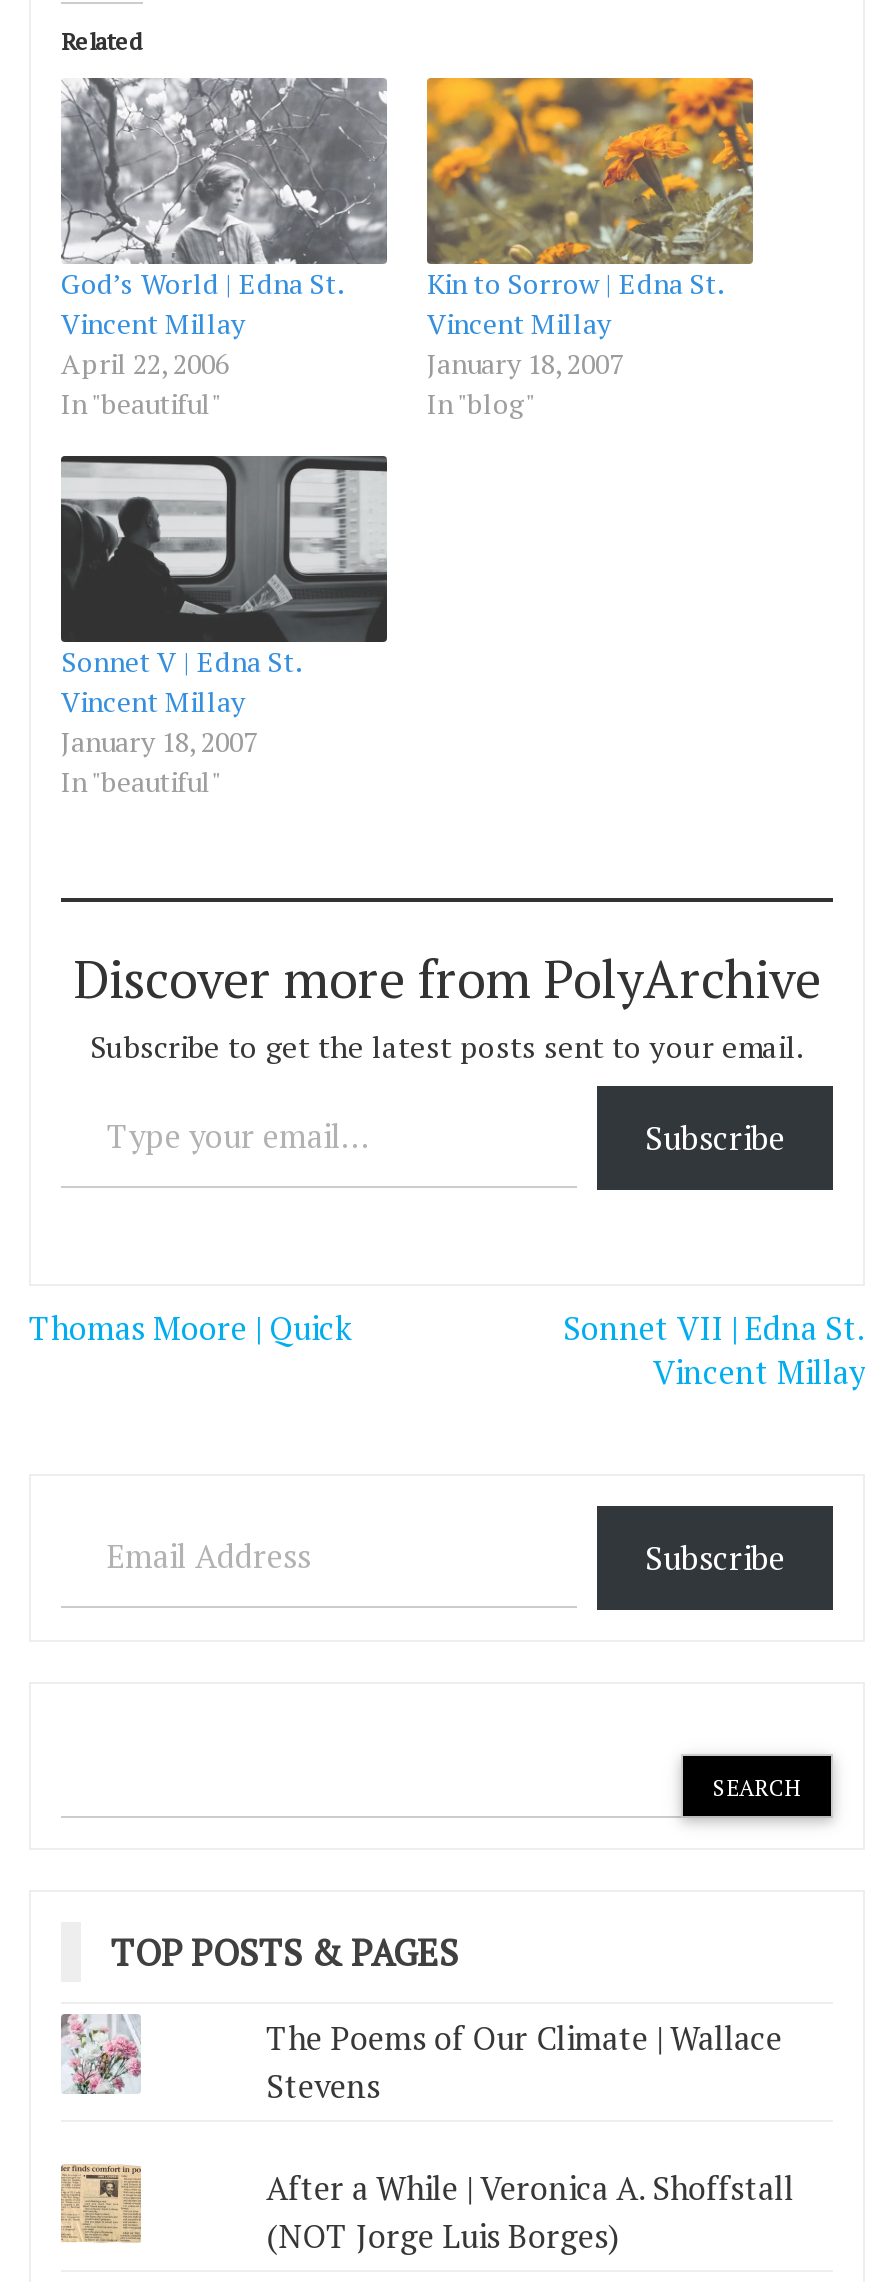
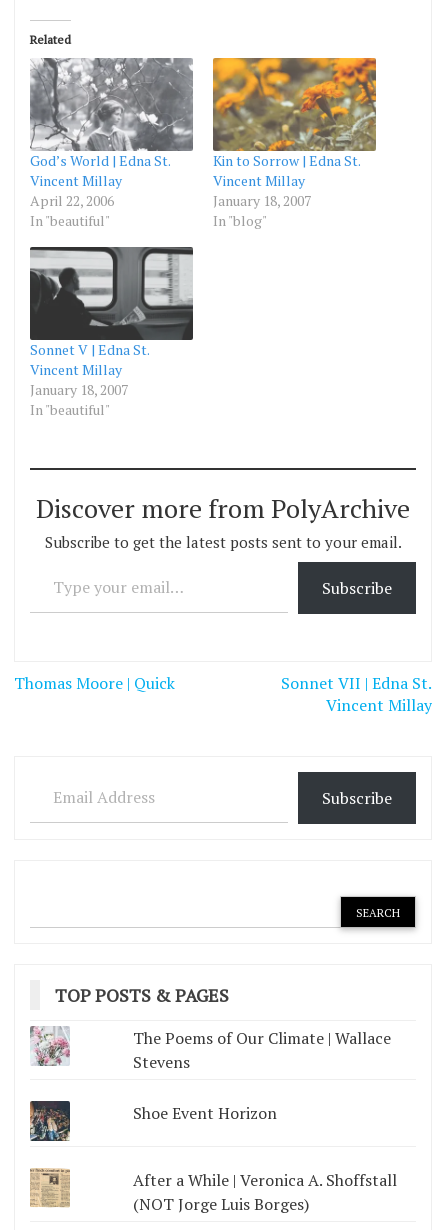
+ [image]

+ Shoe Event Horizon
